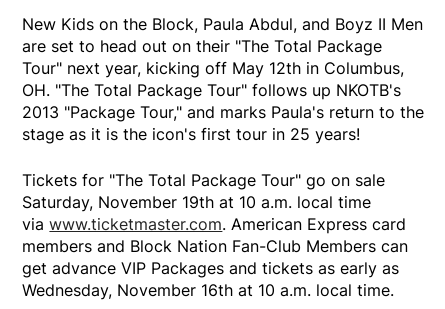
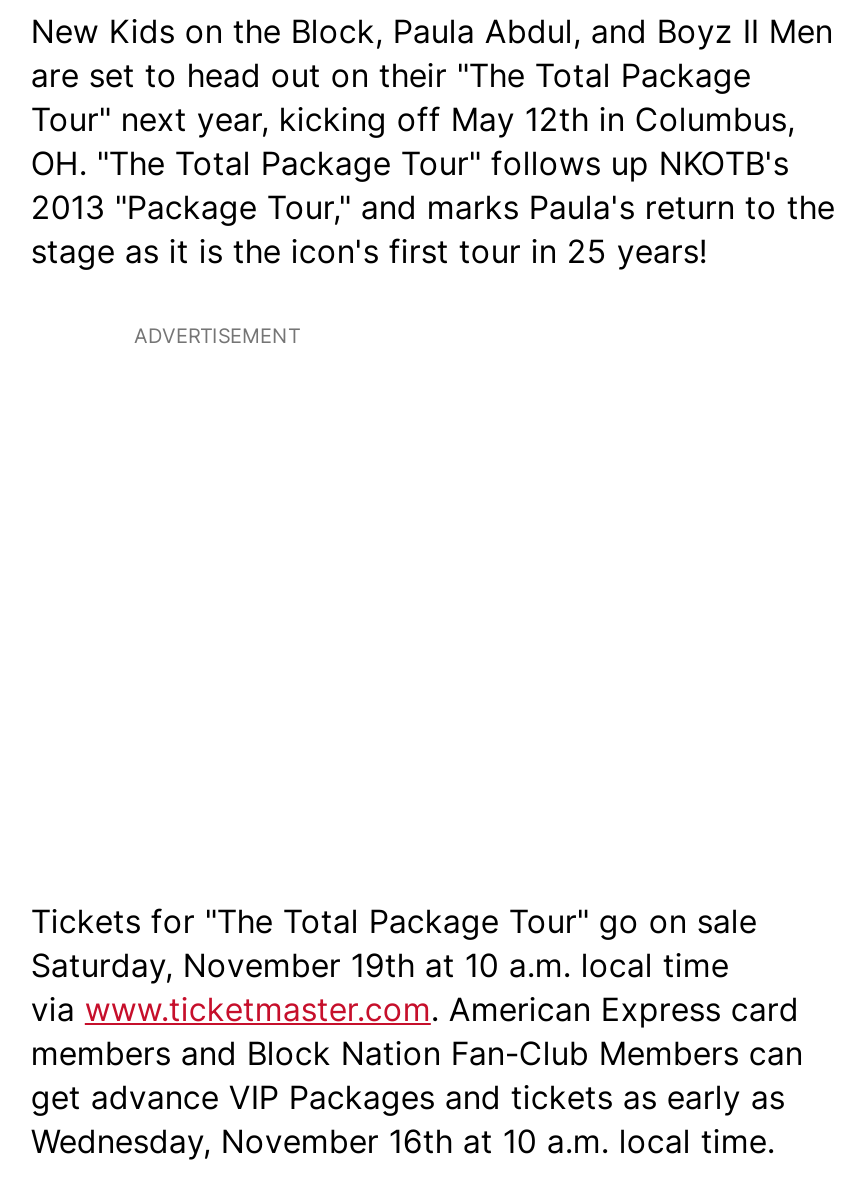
+ ADVERTISEMENT
